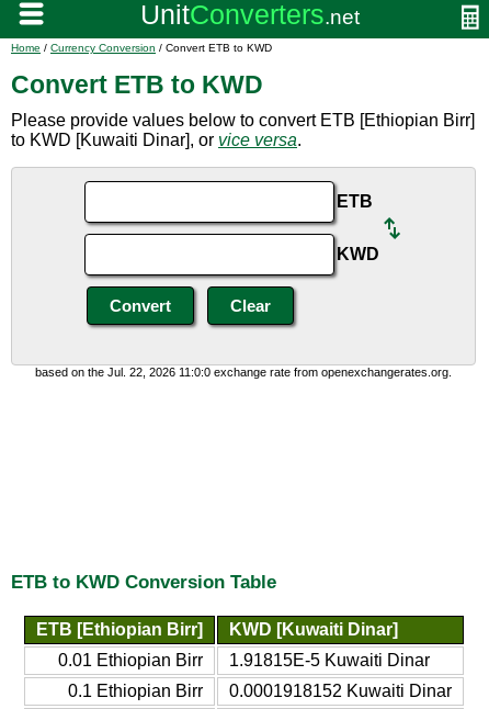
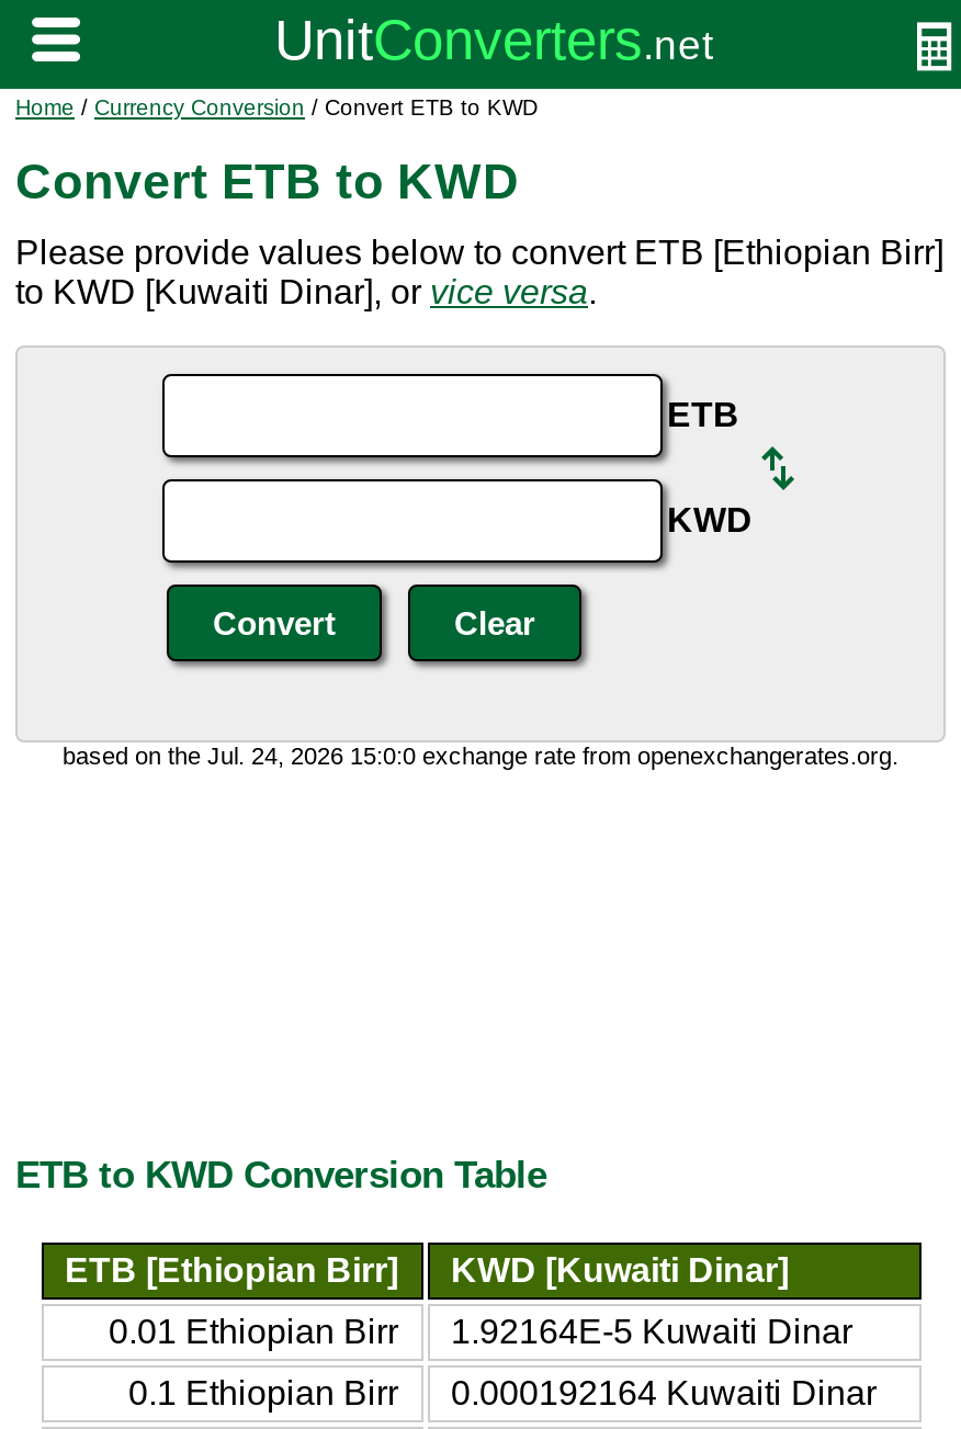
- based on the Jul. 22, 2026 11:0:0 exchange rate from openexchangerates.org.
+ based on the Jul. 24, 2026 15:0:0 exchange rate from openexchangerates.org.

- 1.91815E-5 Kuwaiti Dinar
+ 1.92164E-5 Kuwaiti Dinar

- 0.0001918152 Kuwaiti Dinar
+ 0.000192164 Kuwaiti Dinar
